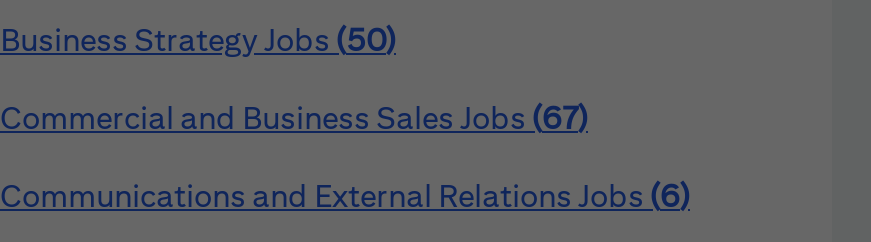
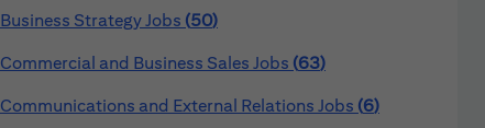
- Commercial and Business Sales Jobs 67
+ Commercial and Business Sales Jobs 63
